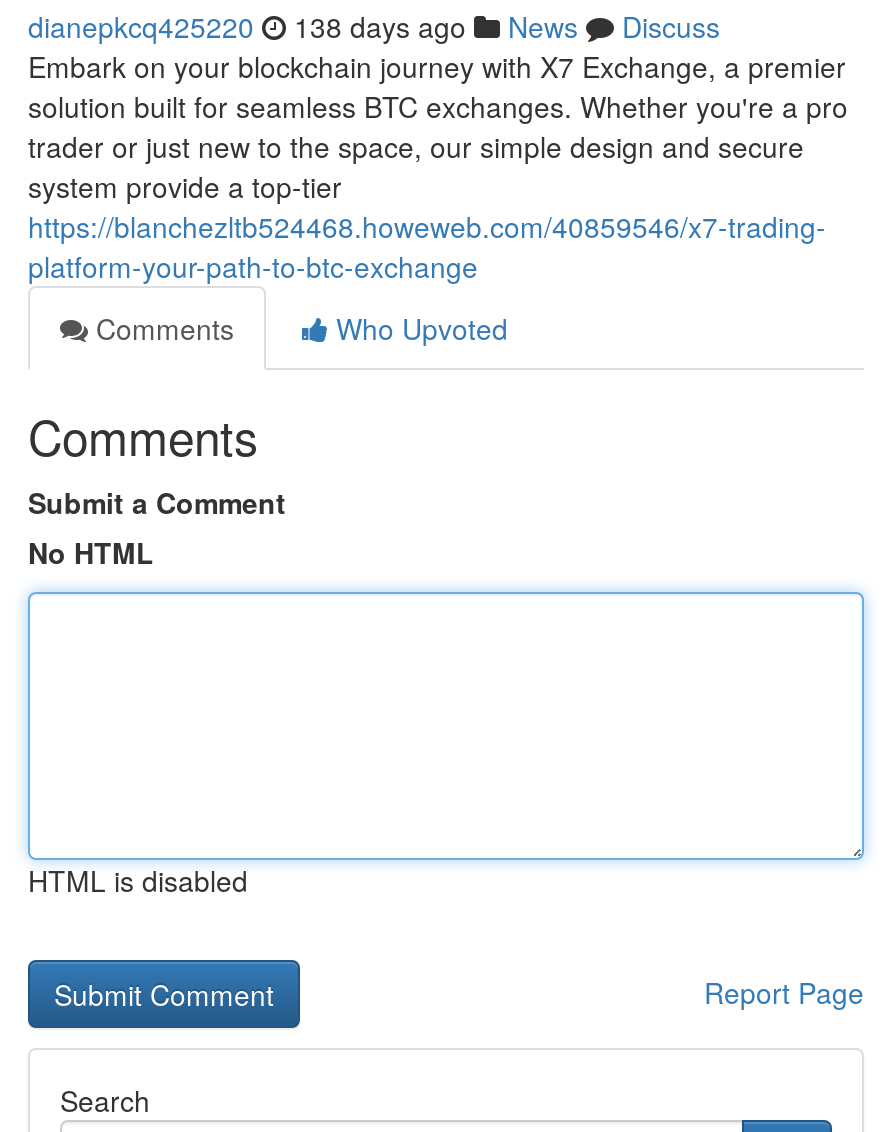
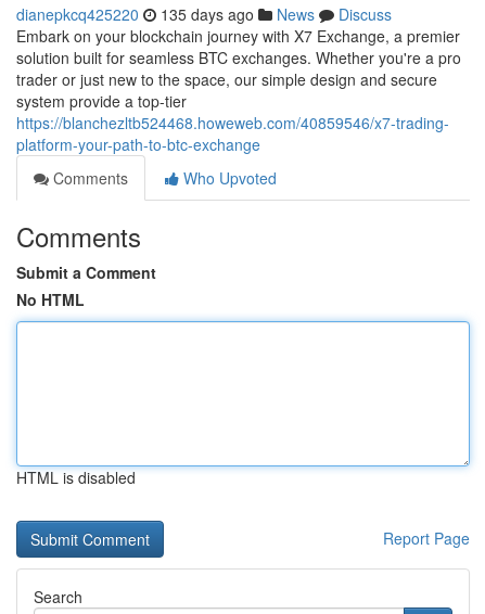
- dianepkcq425220 138 days ago News Discuss
+ dianepkcq425220 135 days ago News Discuss
